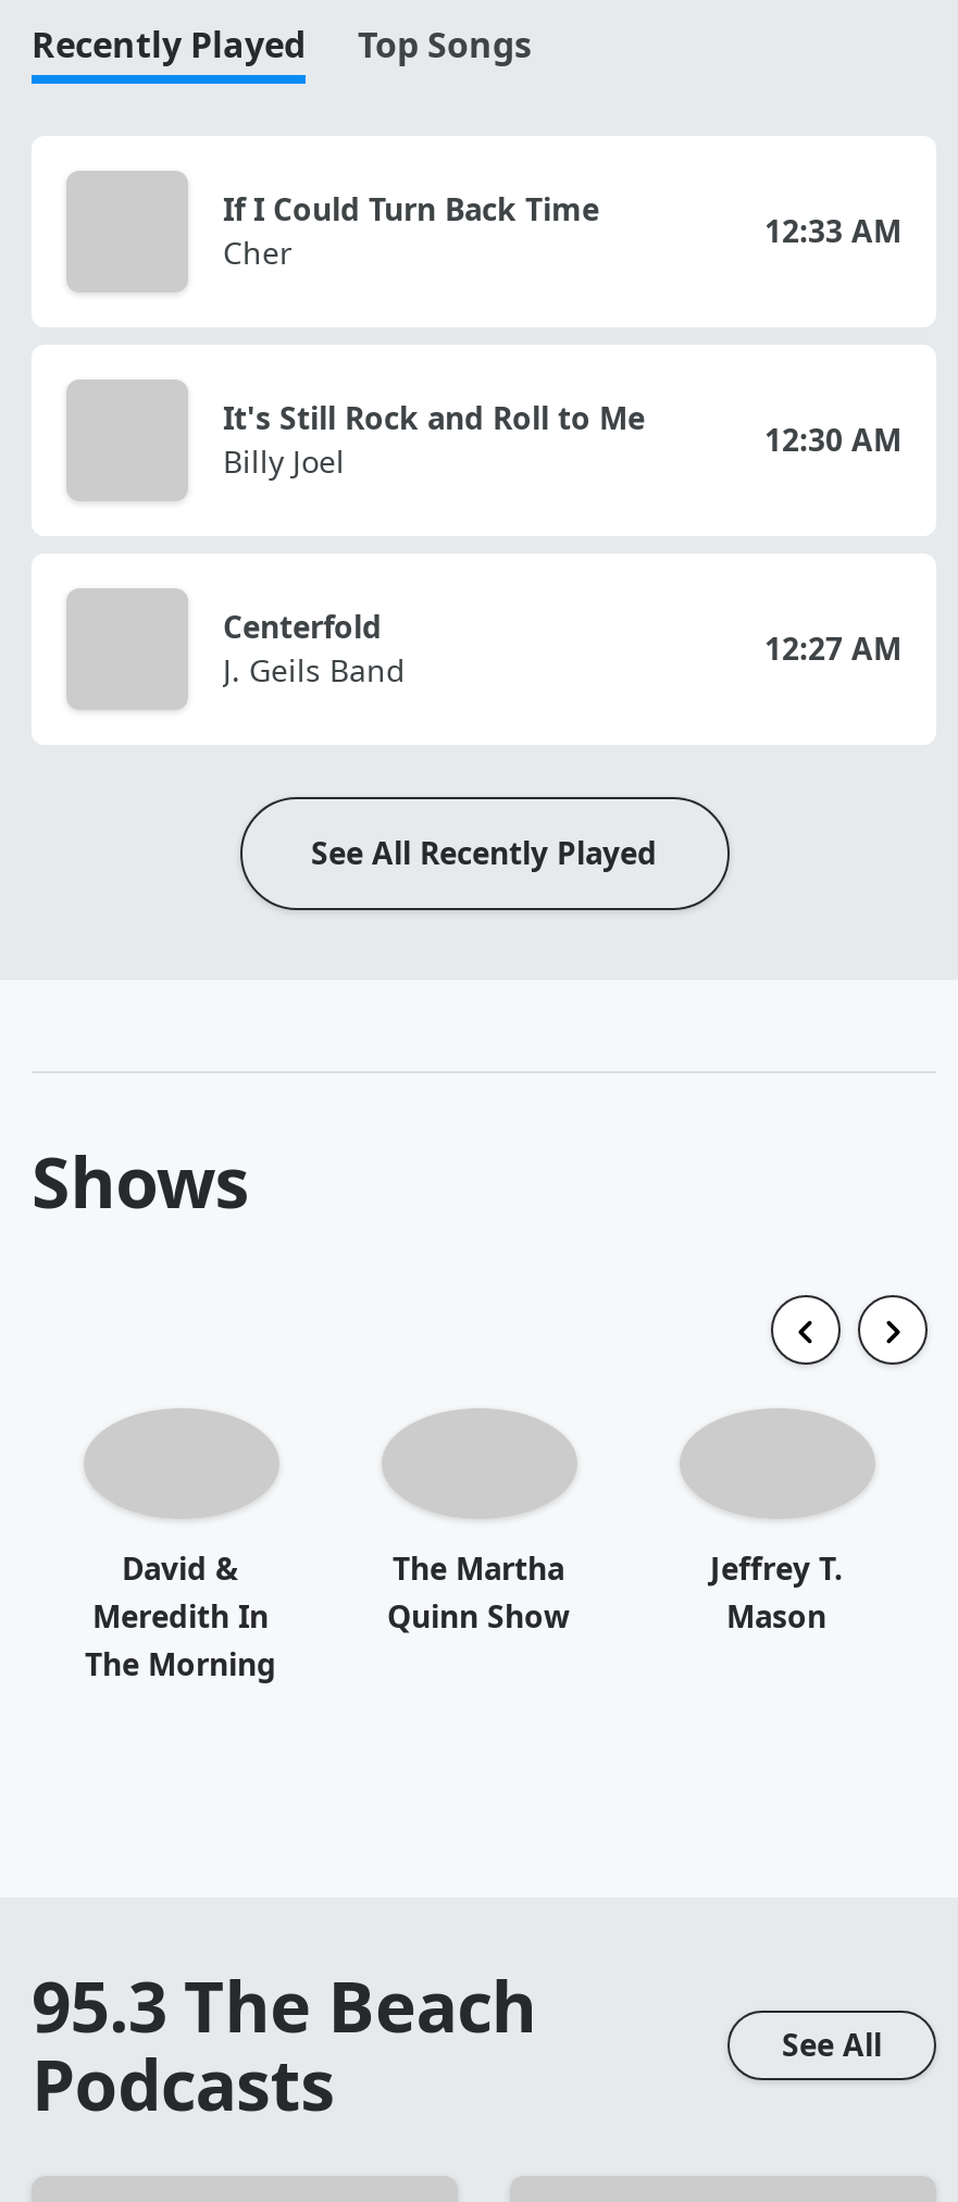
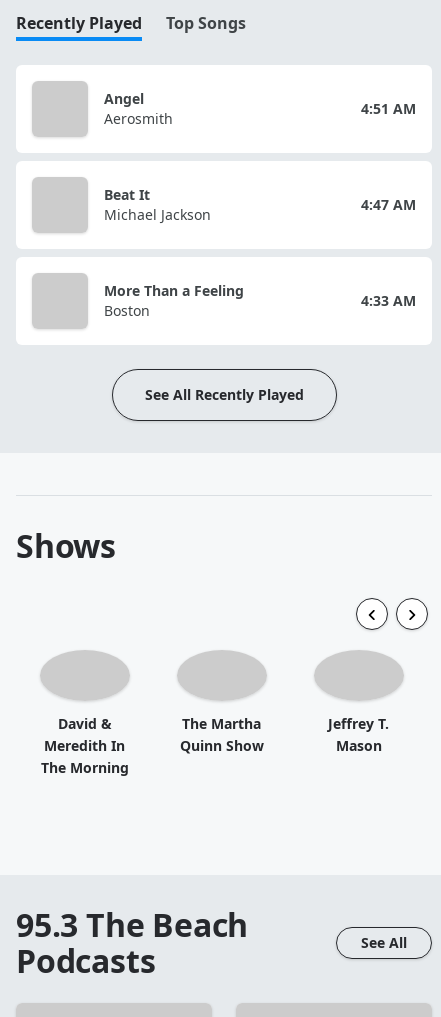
- If I Could Turn Back Time
- Cher
+ Angel
+ Aerosmith

- 12:33 AM
+ 4:51 AM

- It's Still Rock and Roll to Me
- Billy Joel
+ Beat It
+ Michael Jackson

- 12:30 AM
+ 4:47 AM

- Centerfold
- J. Geils Band
+ More Than a Feeling
+ Boston

- 12:27 AM
+ 4:33 AM
